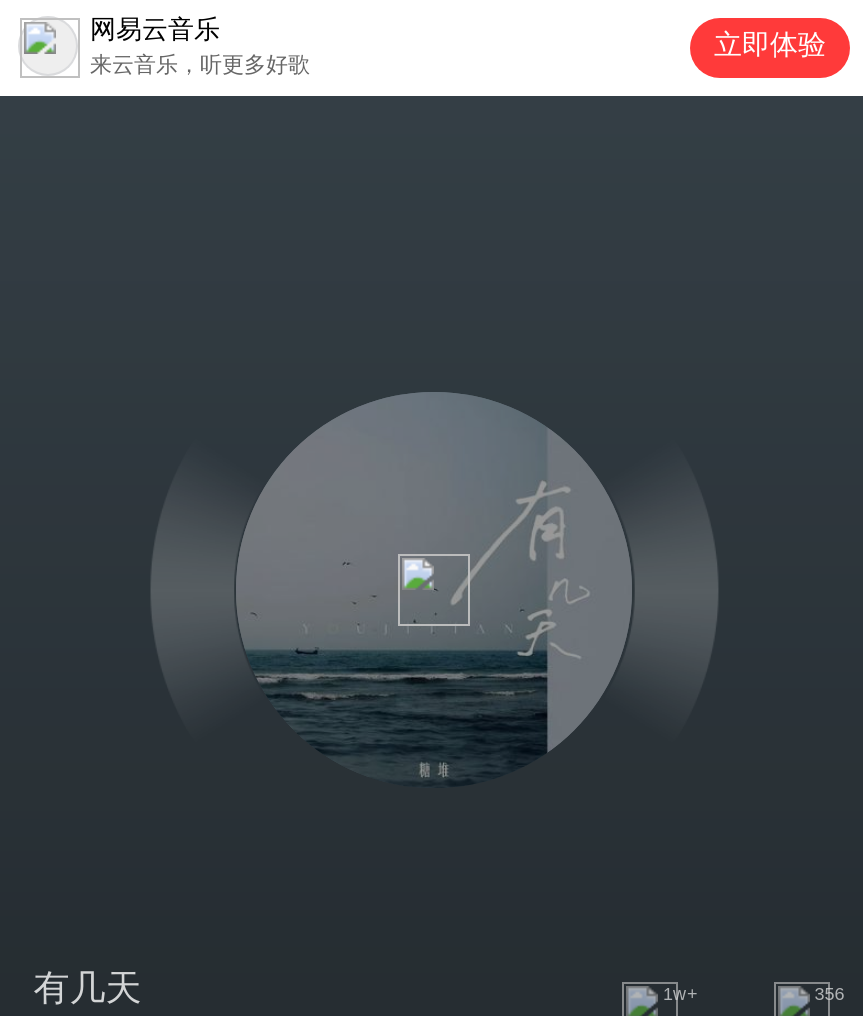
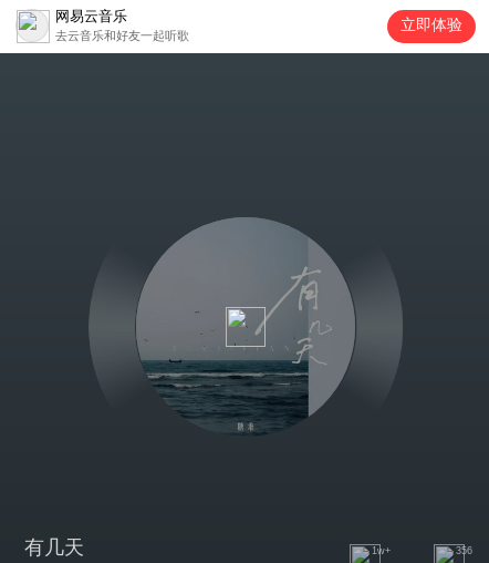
- 来云音乐，听更多好歌
+ 去云音乐和好友一起听歌
